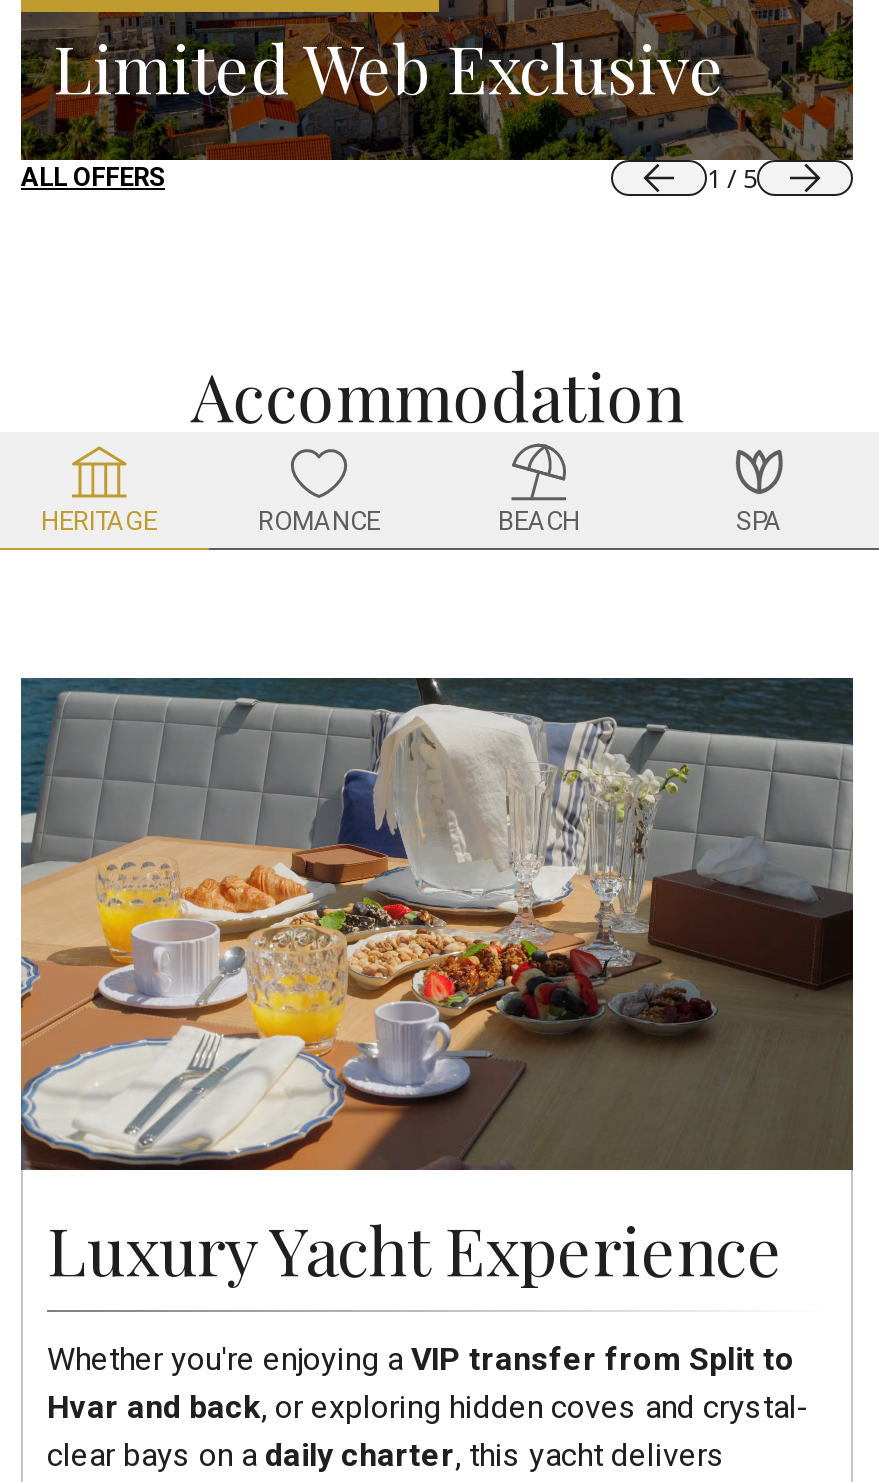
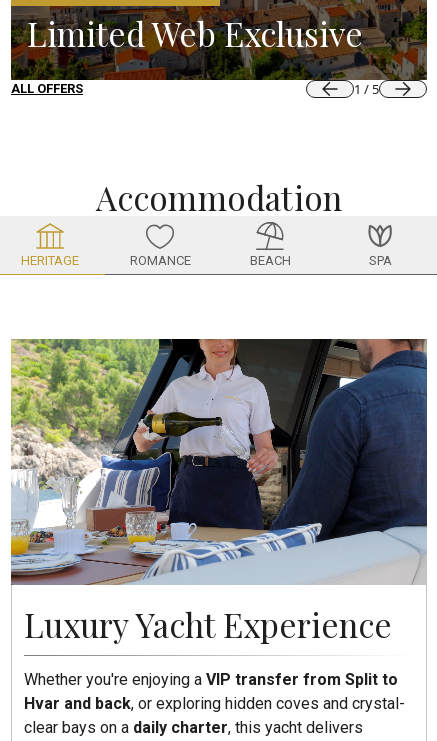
- [image]
+ [image]
